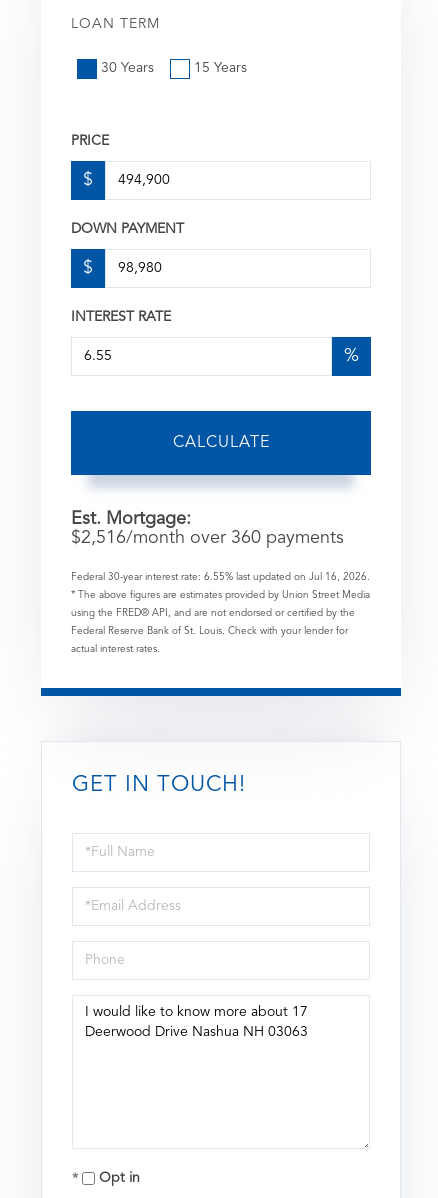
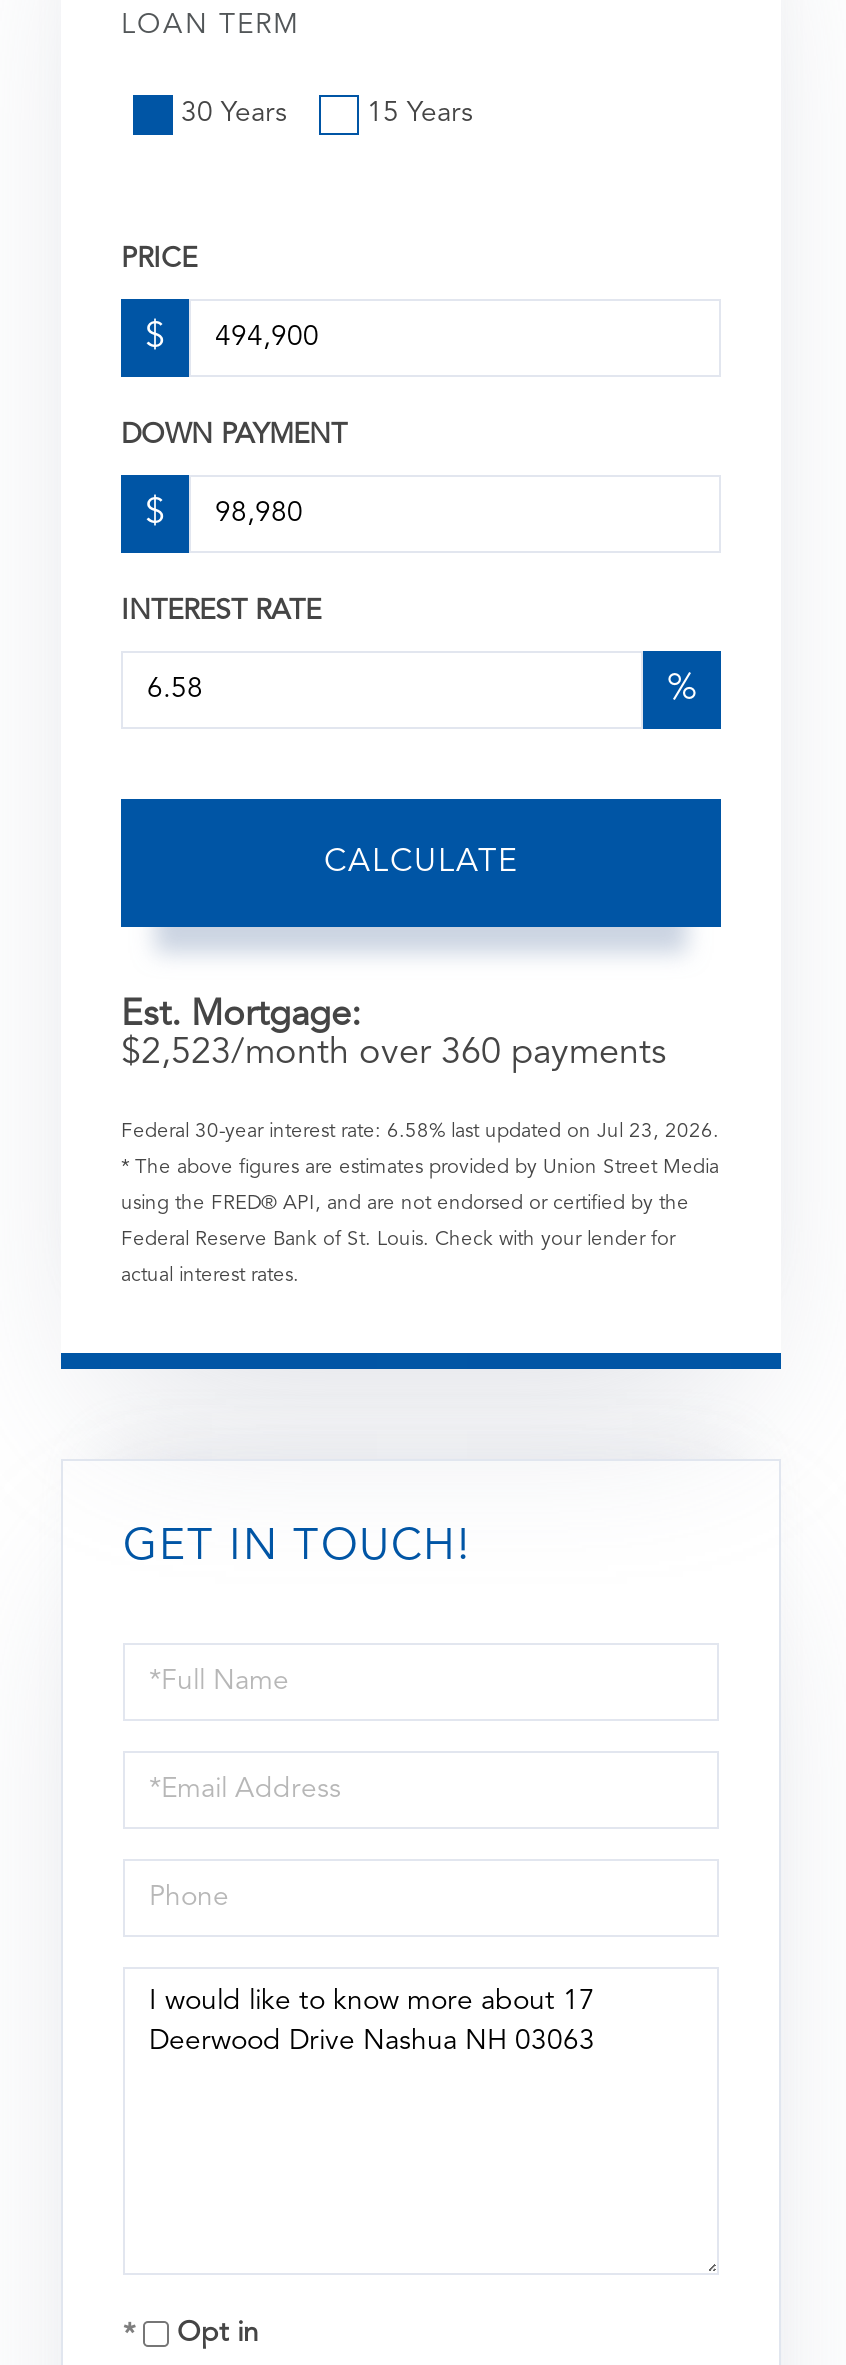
- $2,516/month over 360 payments
+ $2,523/month over 360 payments

- Federal 30-year interest rate: 6.55% last updated on Jul 16, 2026.
+ Federal 30-year interest rate: 6.58% last updated on Jul 23, 2026.
